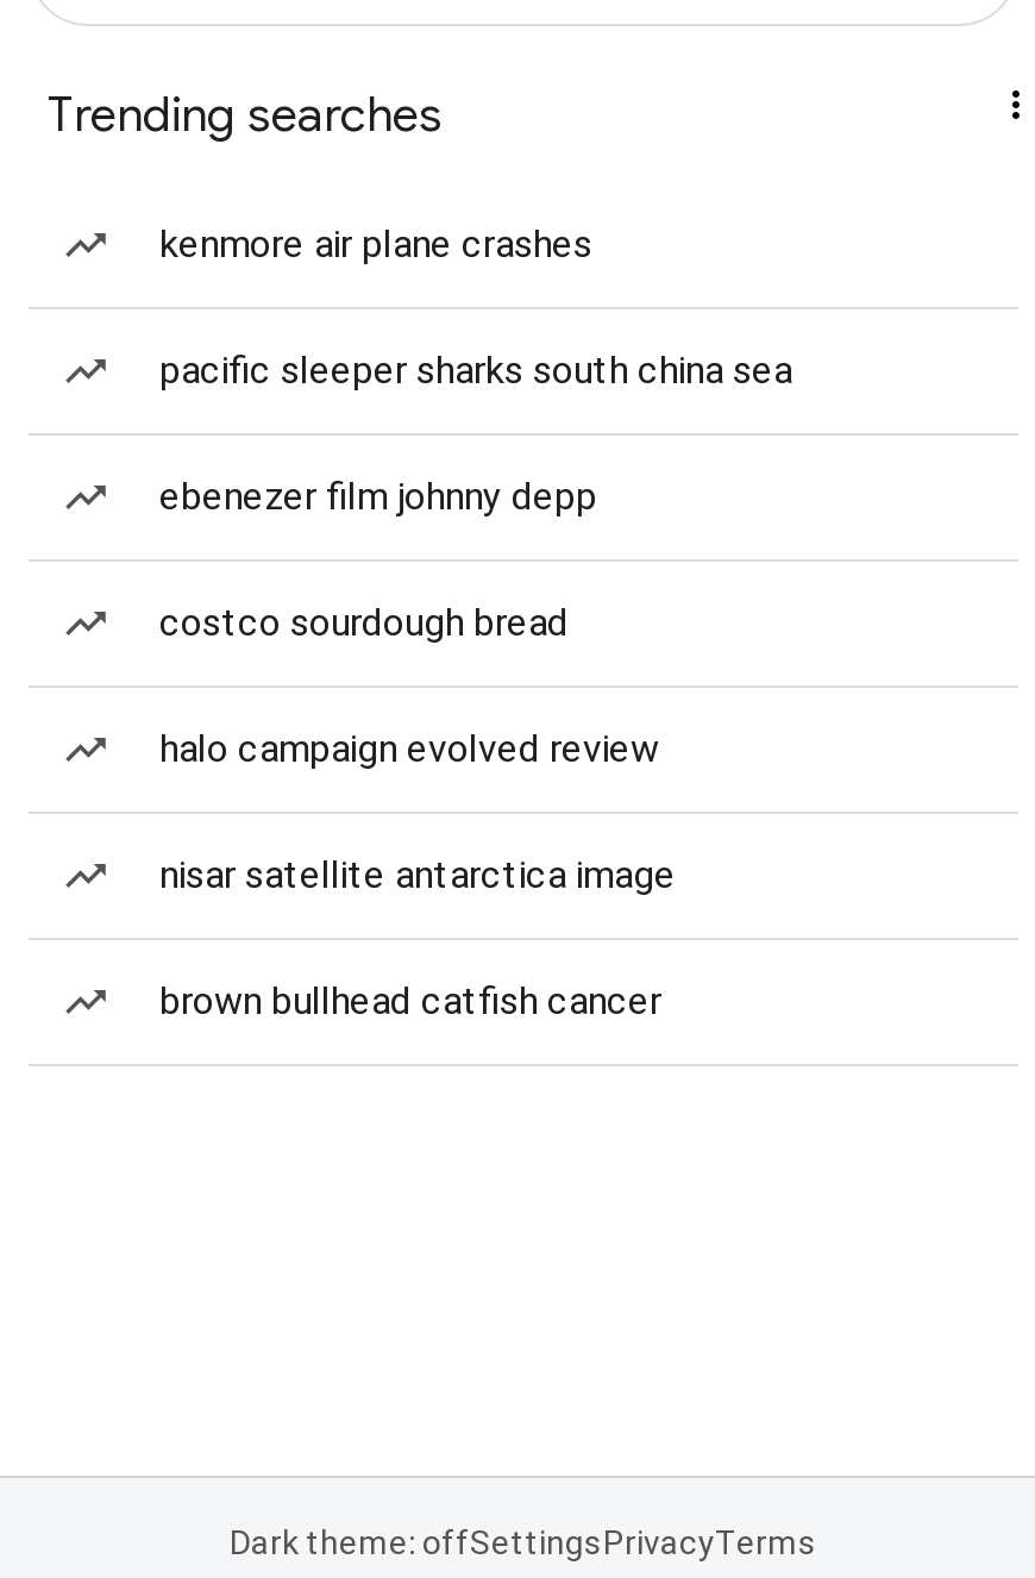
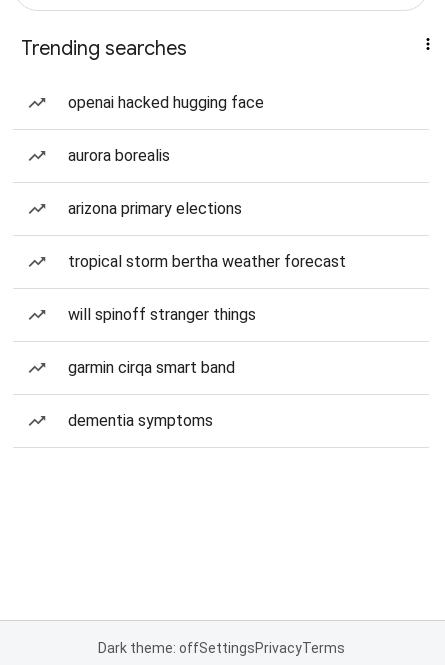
- kenmore air plane crashes
+ openai hacked hugging face

- pacific sleeper sharks south china sea
+ aurora borealis

- ebenezer film johnny depp
+ arizona primary elections

- costco sourdough bread
+ tropical storm bertha weather forecast

- halo campaign evolved review
+ will spinoff stranger things

- nisar satellite antarctica image
+ garmin cirqa smart band

- brown bullhead catfish cancer
+ dementia symptoms
